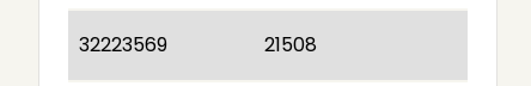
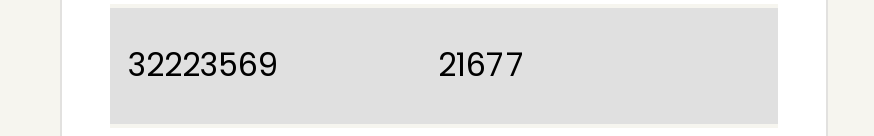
- 21508
+ 21677
